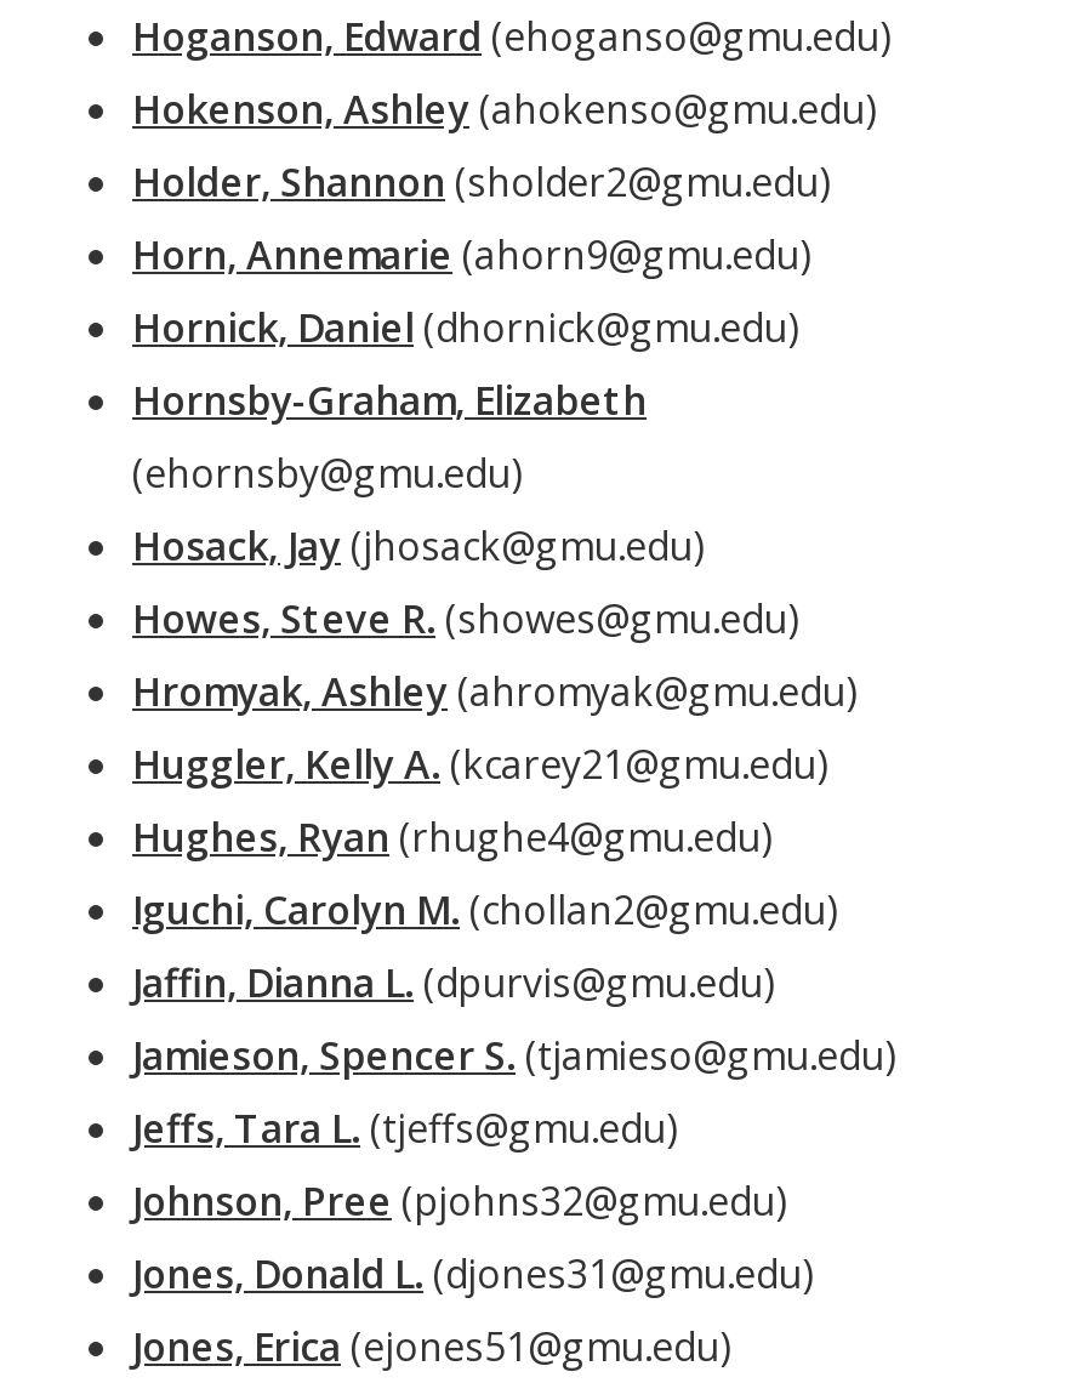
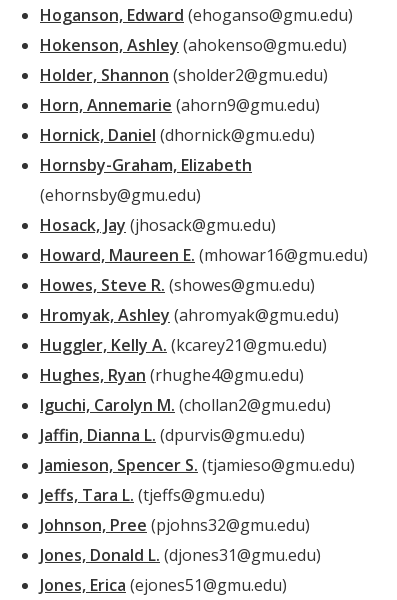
+ Howard, Maureen E. (mhowar16@gmu.edu)
